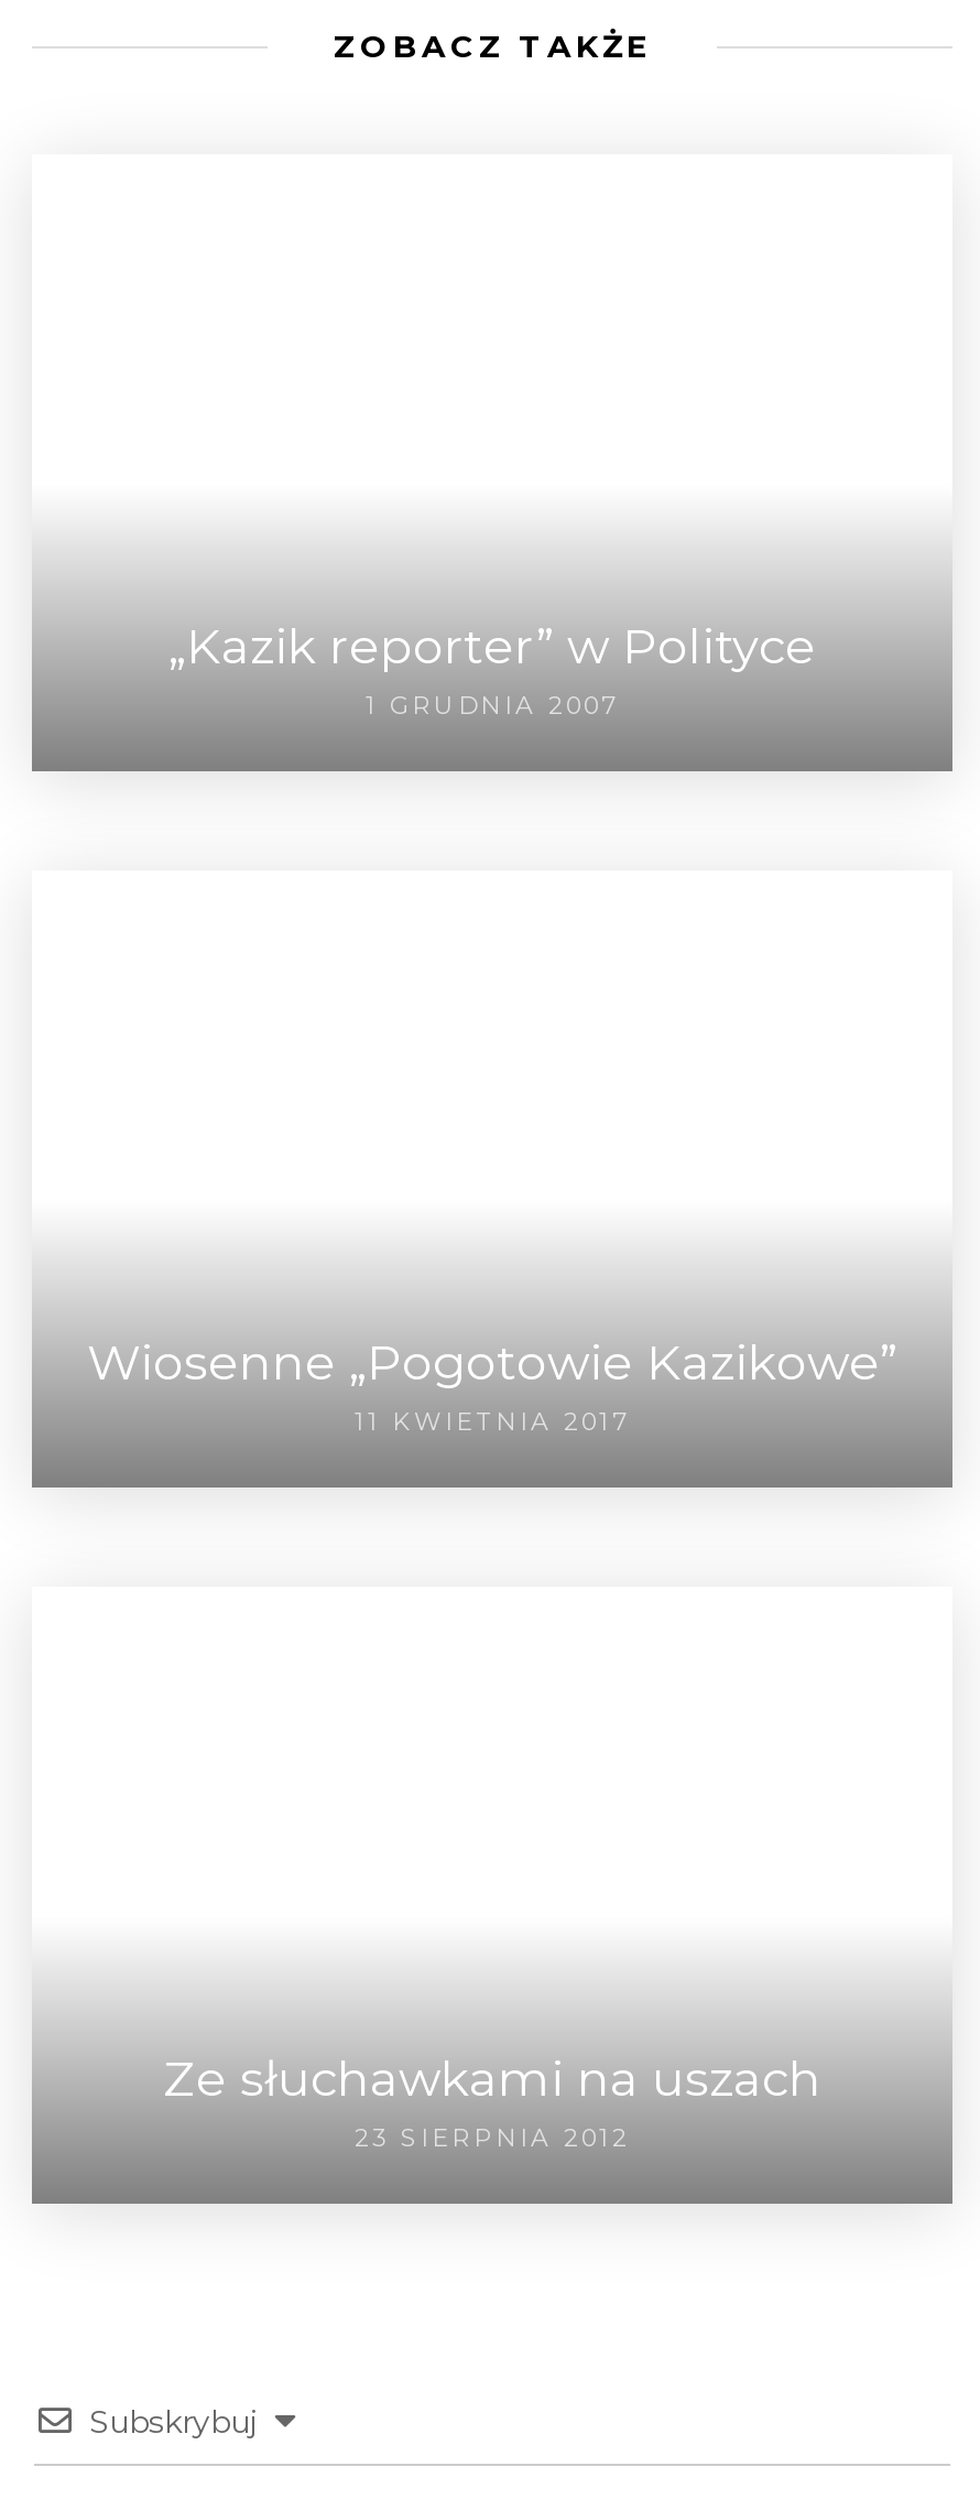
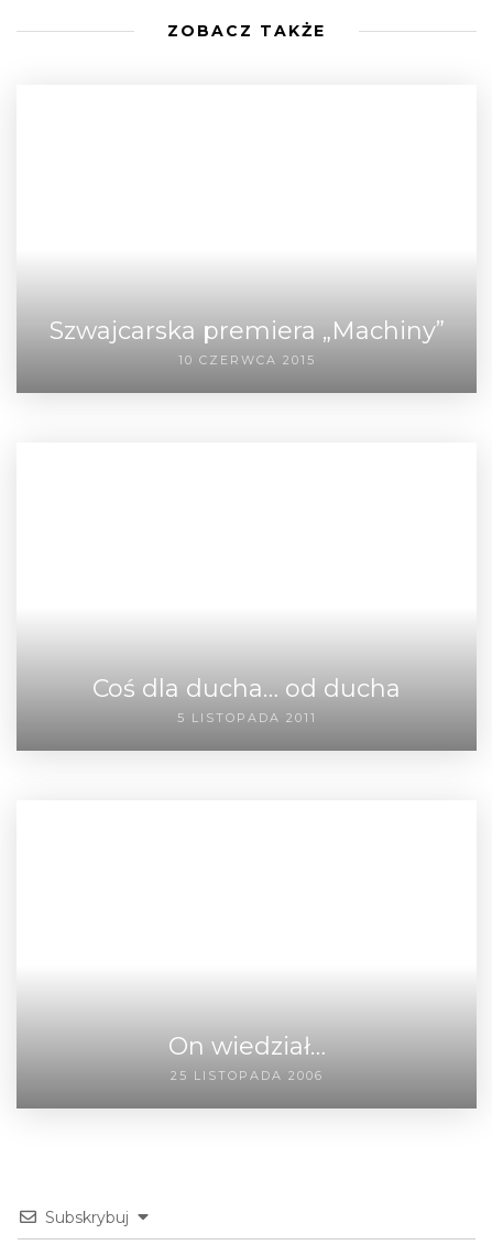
- „Kazik reporter” w Polityce
- 1 GRUDNIA 2007
+ Szwajcarska premiera „Machiny”
+ 10 CZERWCA 2015

- Wiosenne „Pogotowie Kazikowe”
- 11 KWIETNIA 2017
+ Coś dla ducha… od ducha
+ 5 LISTOPADA 2011

- Ze słuchawkami na uszach
- 23 SIERPNIA 2012
+ On wiedział…
+ 25 LISTOPADA 2006
